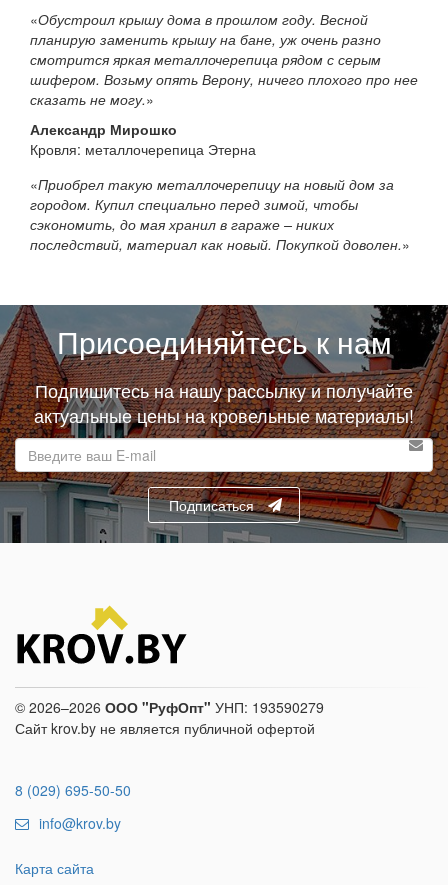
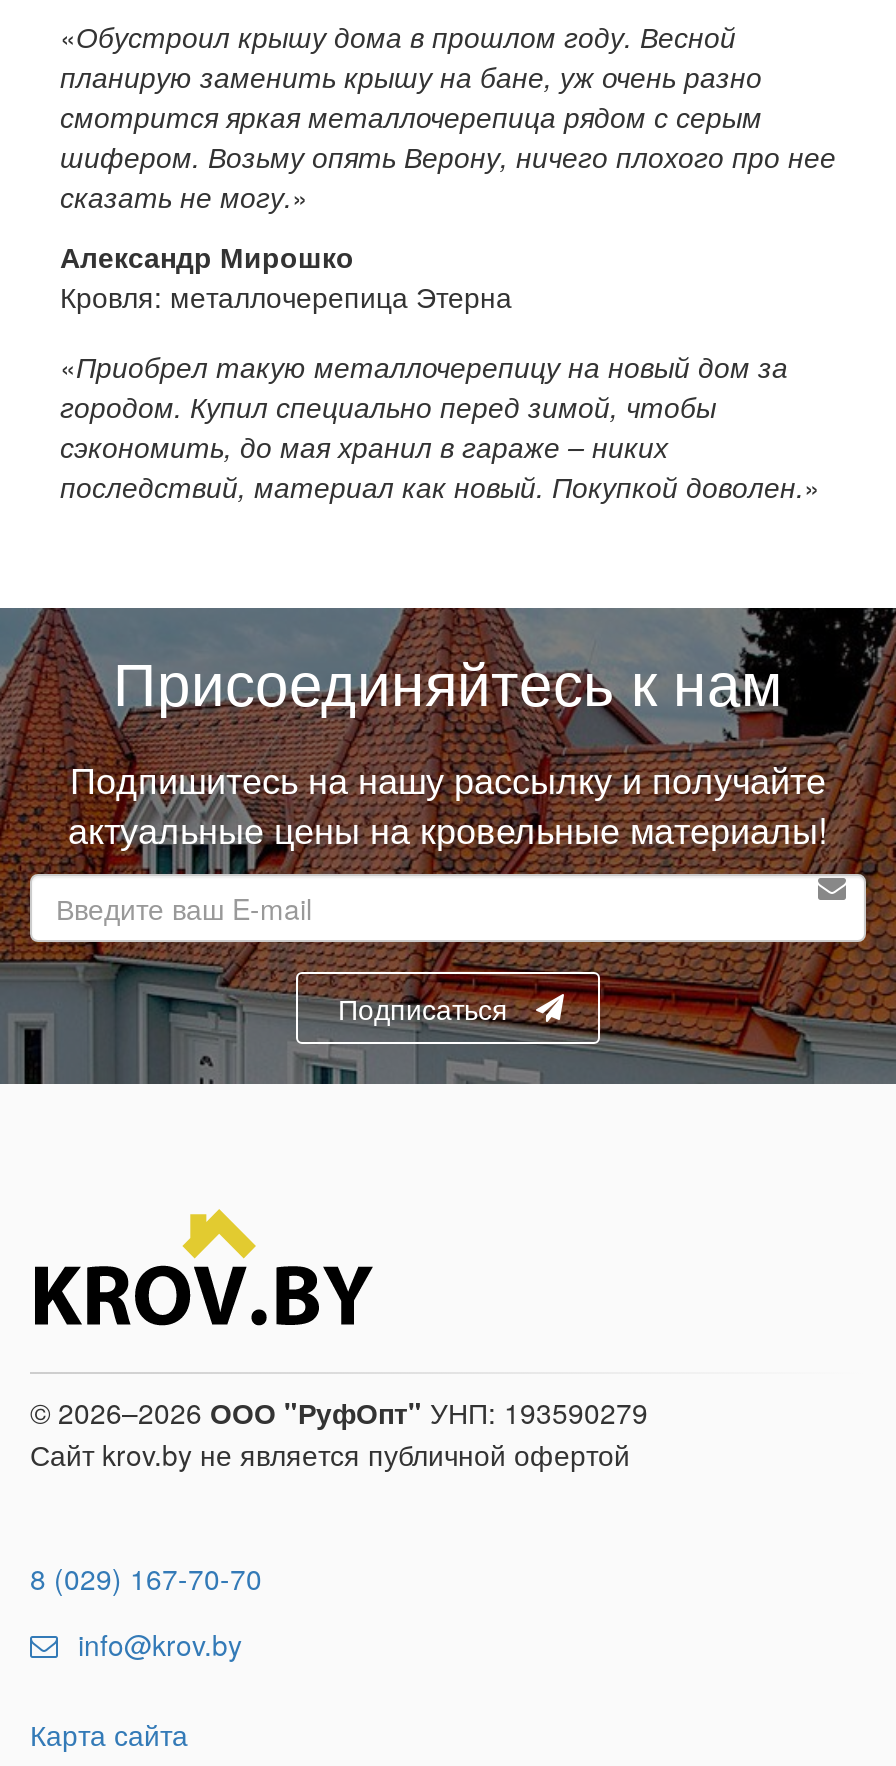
- 8 (029) 695-50-50
+ 8 (029) 167-70-70
